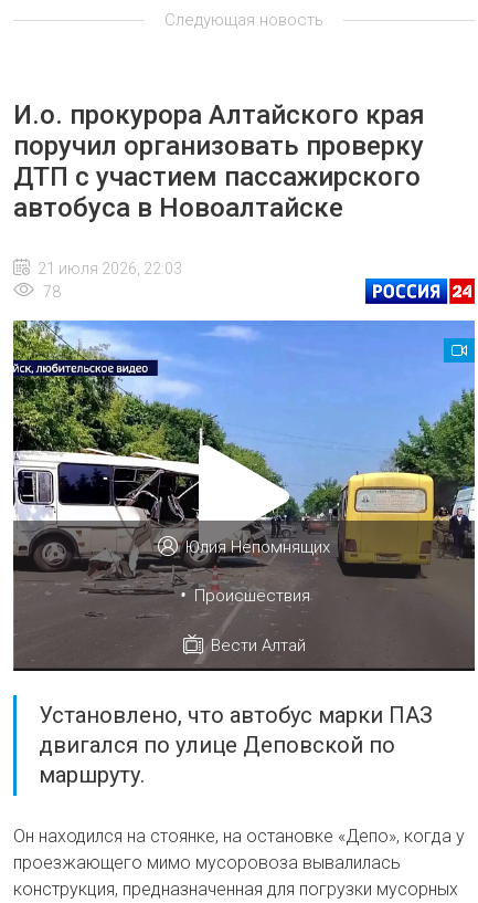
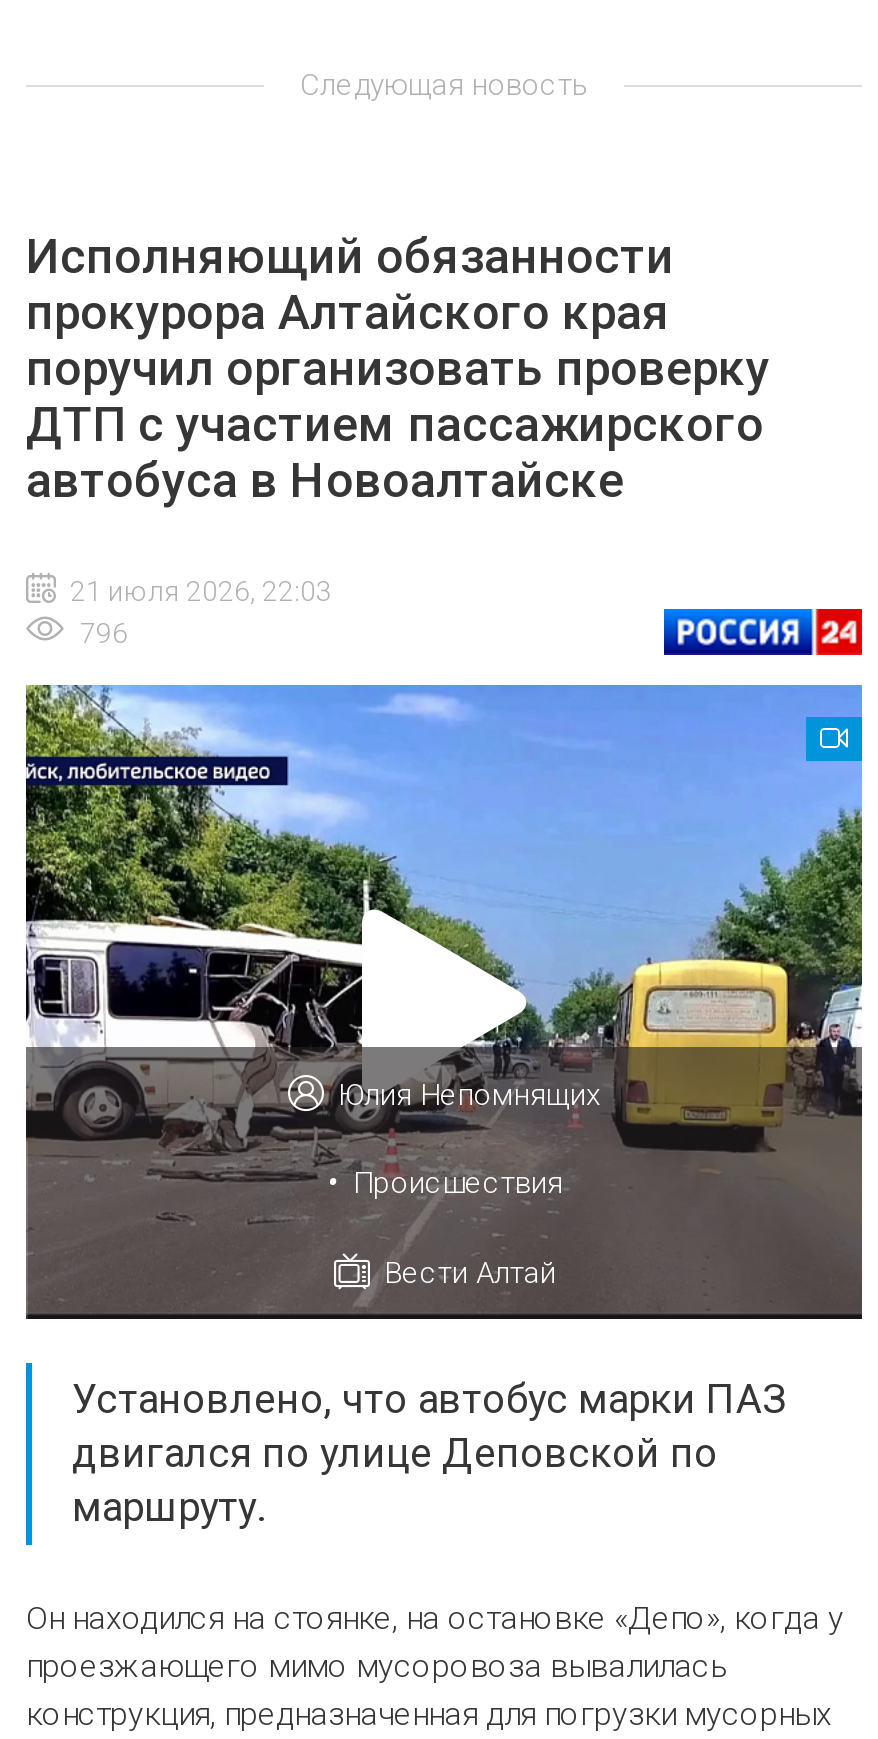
- И.о. прокурора Алтайского края
+ Исполняющий обязанности
+ прокурора Алтайского края

- 78
+ 796
